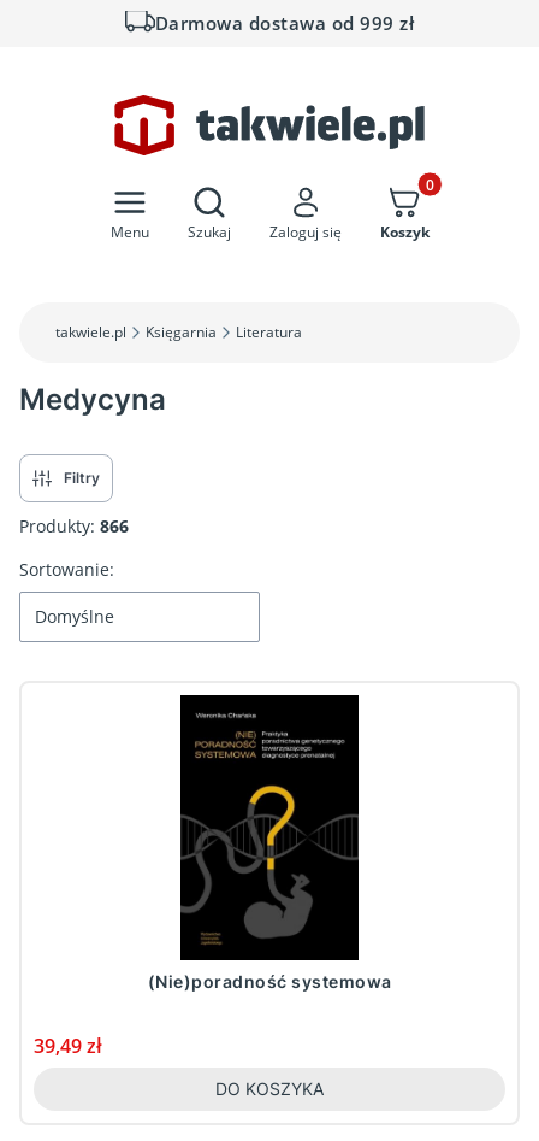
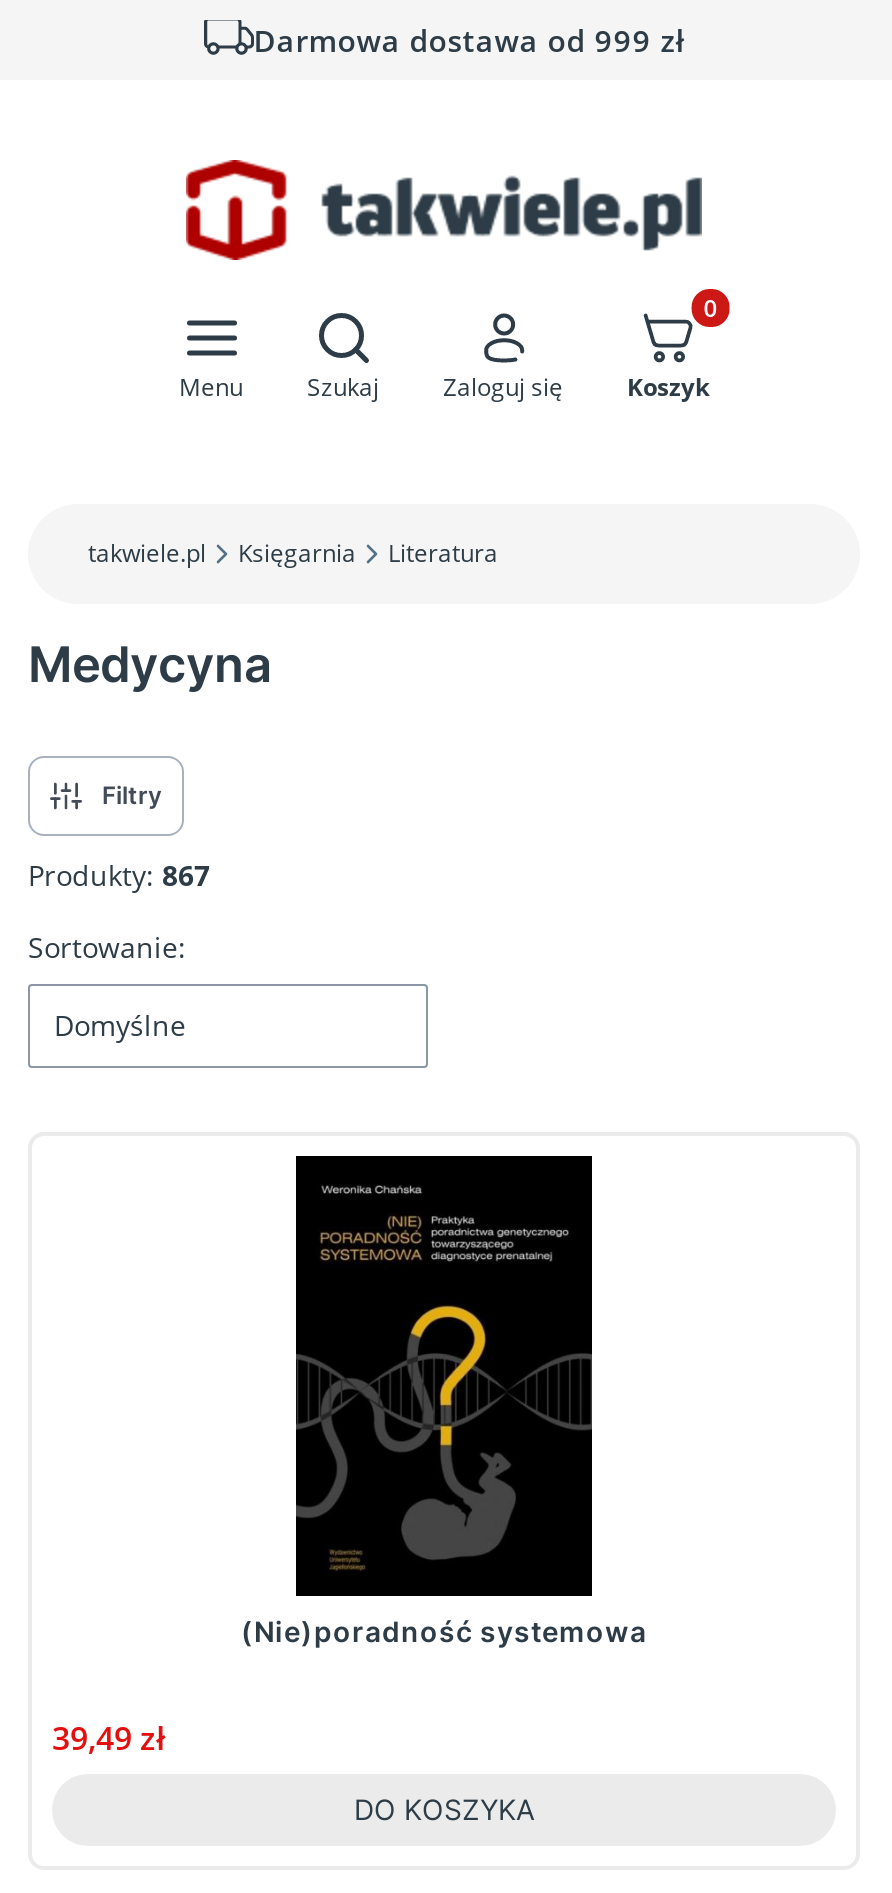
- Produkty: 866
+ Produkty: 867
